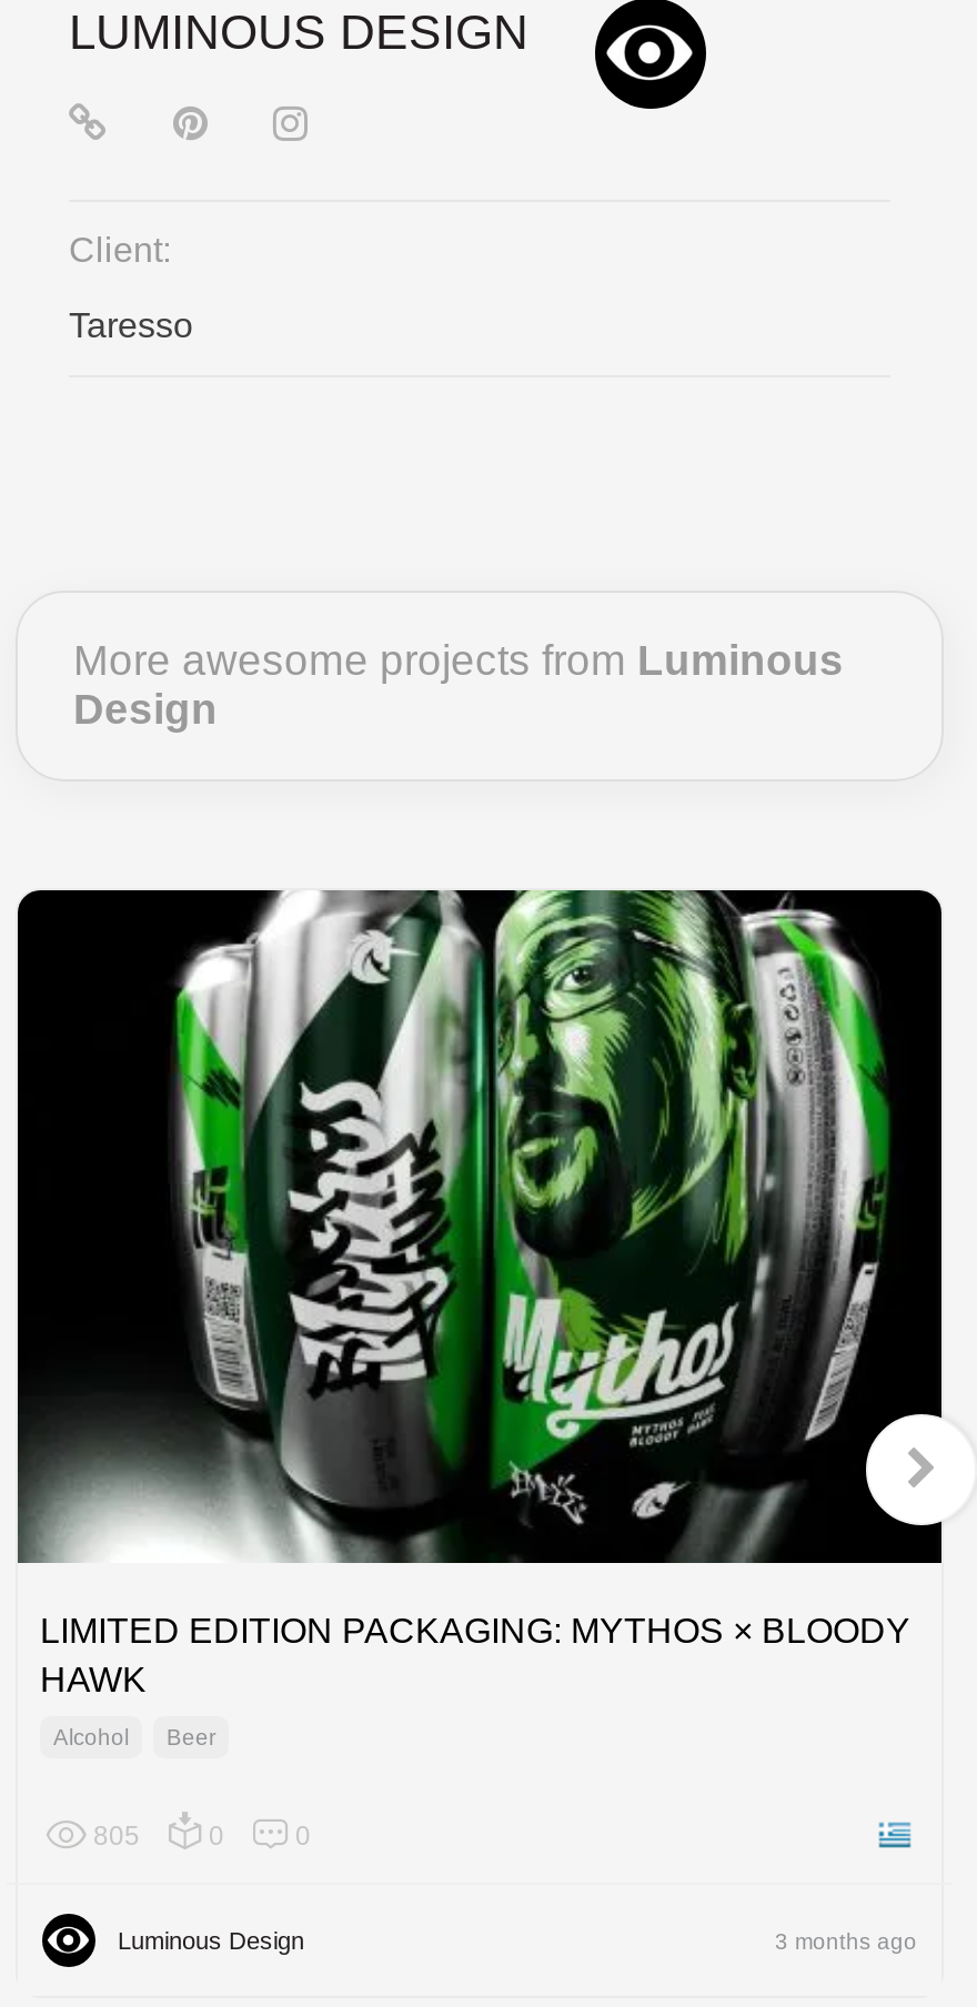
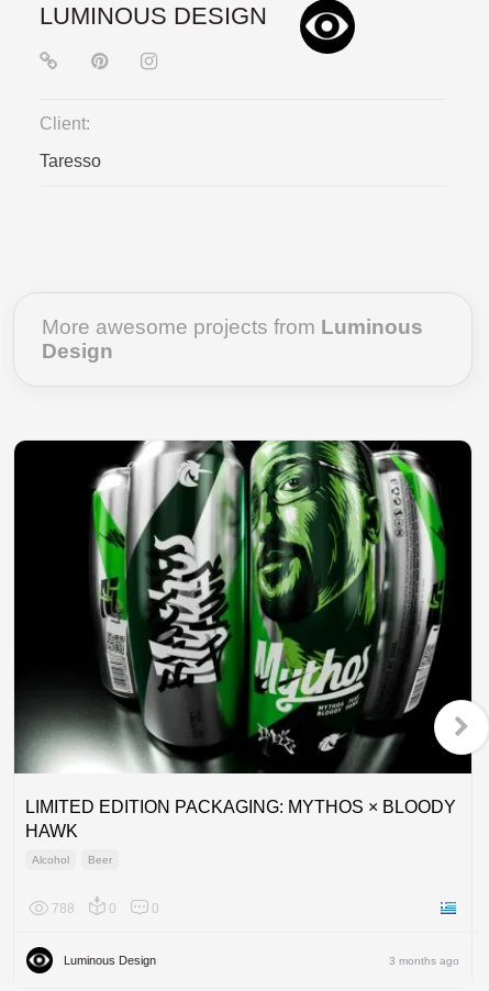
- 805
+ 788
